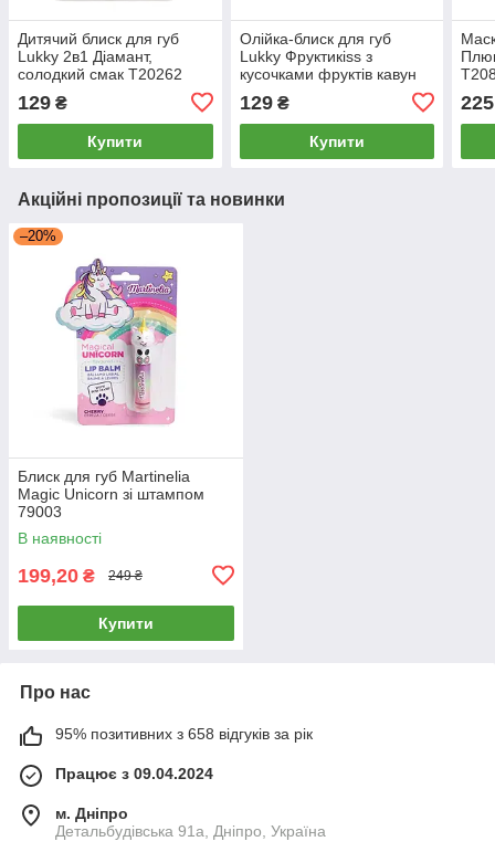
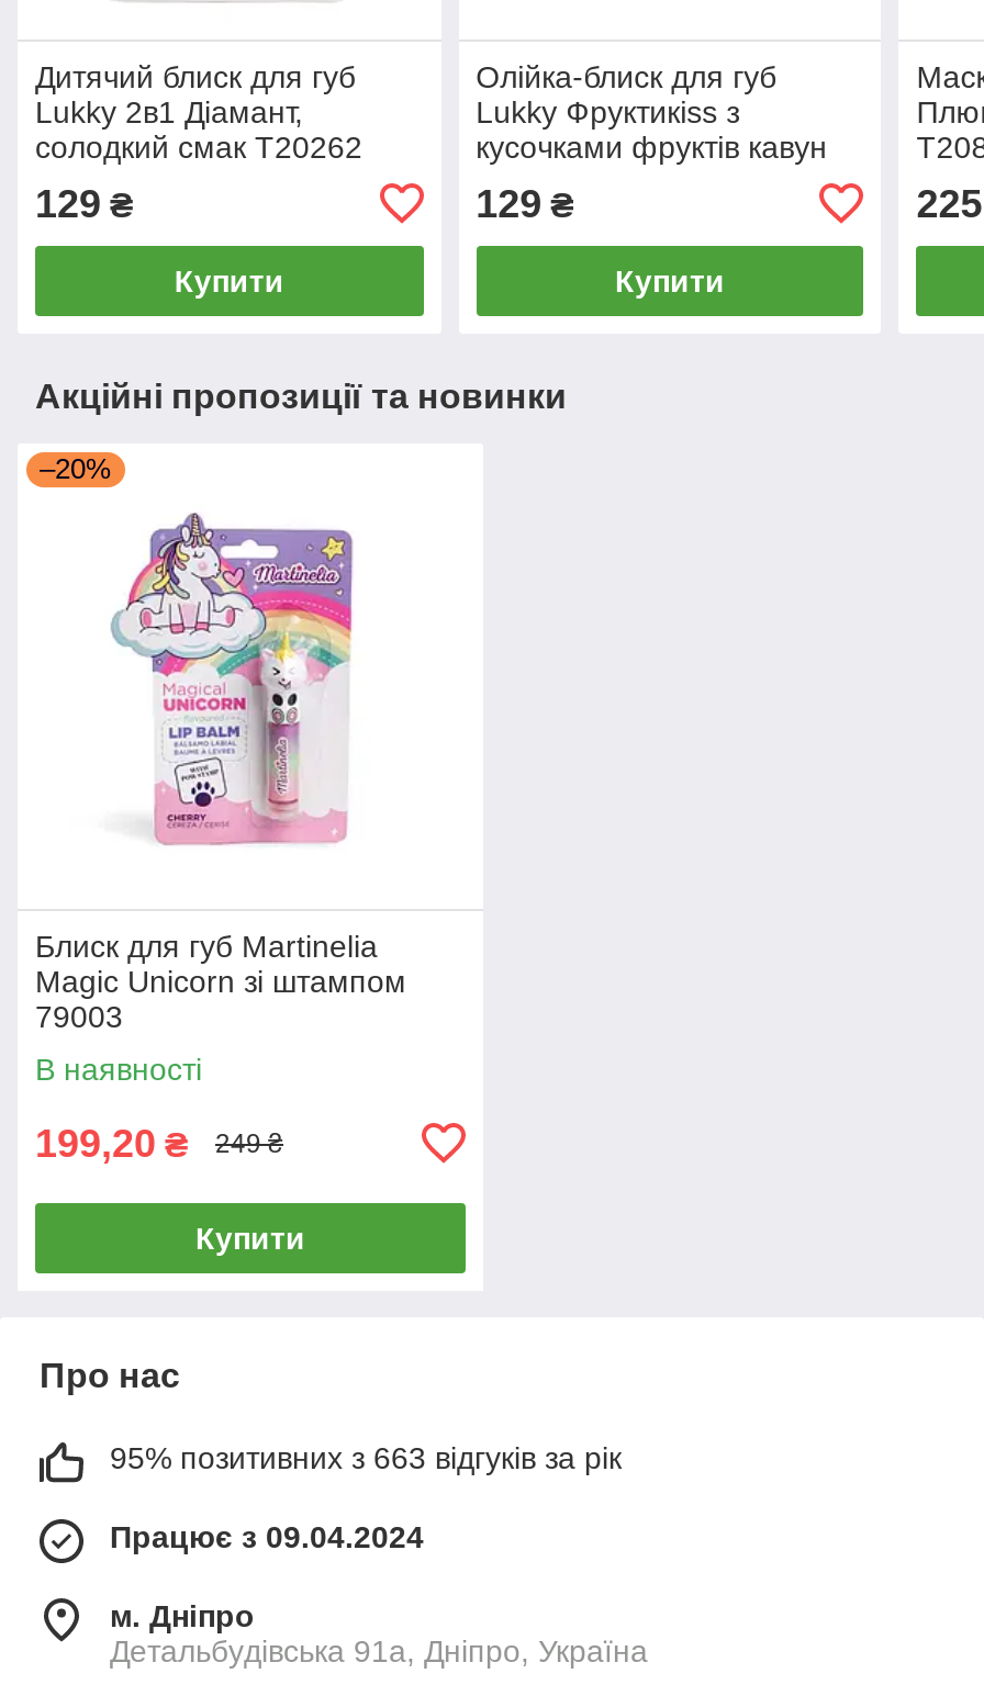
- 95% позитивних з 658 відгуків за рік
+ 95% позитивних з 663 відгуків за рік
